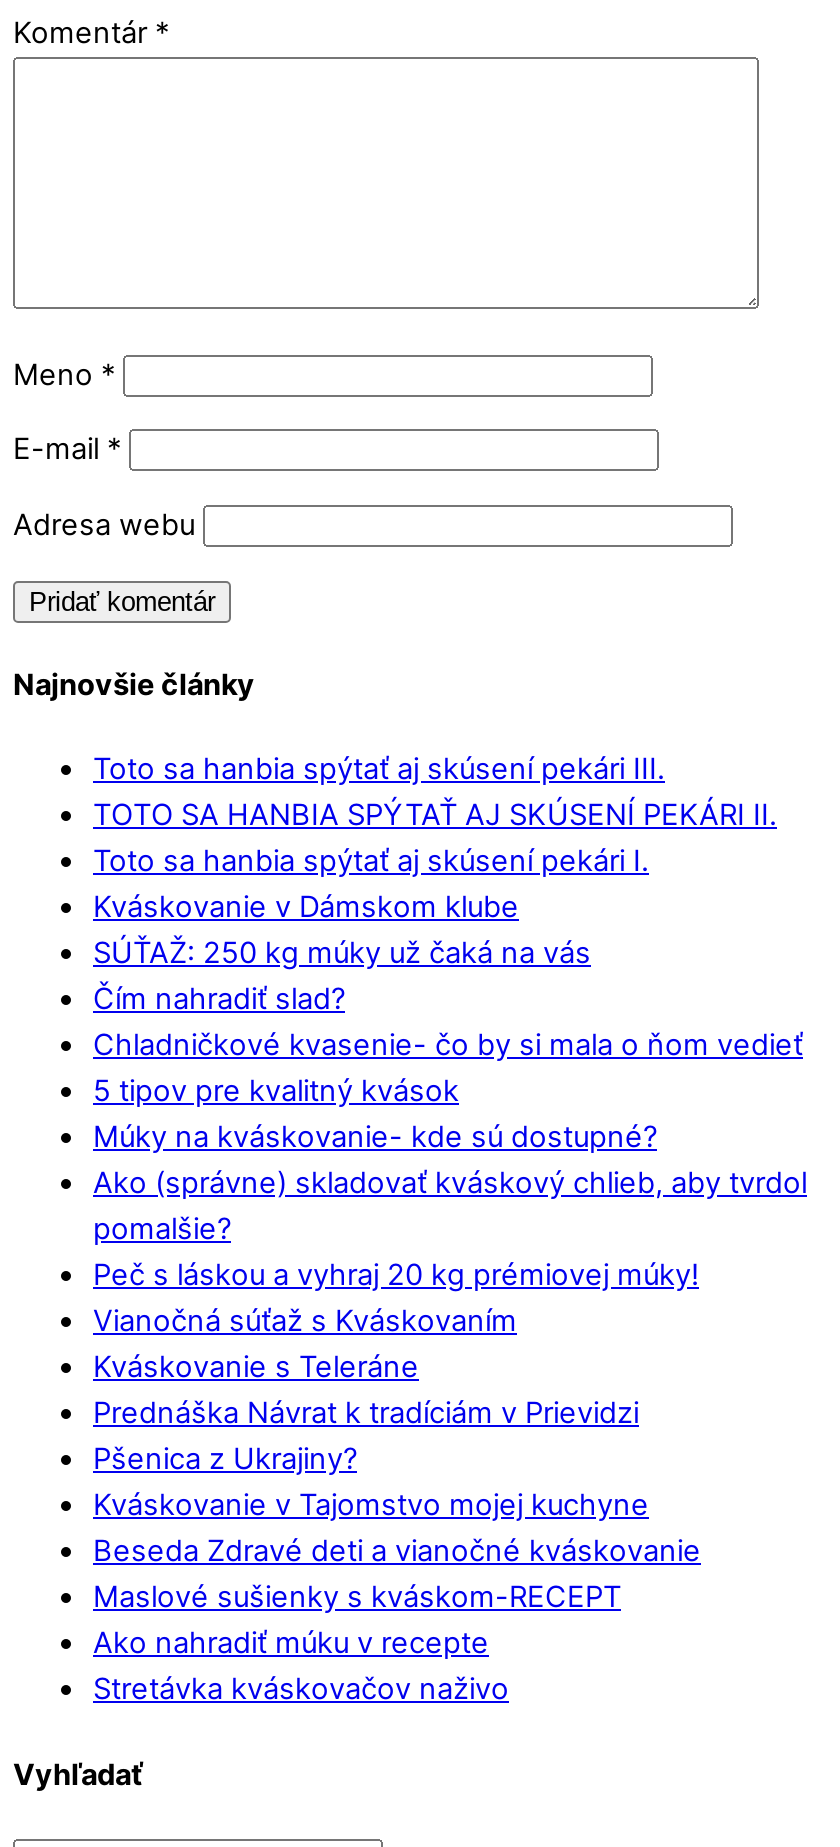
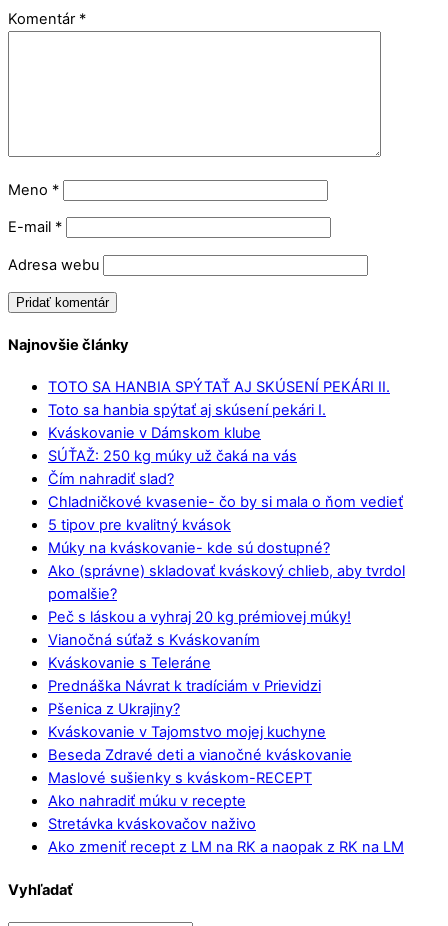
- Toto sa hanbia spýtať aj skúsení pekári III.

moved up: TOTO SA HANBIA SPÝTAŤ AJ SKÚSENÍ PEKÁRI II. | Toto sa hanbia spýtať aj skúsení pekári I. | Kváskovanie v Dámskom klube | ... | Ako nahradiť múku v recepte | Stretávka kváskovačov naživo

+ Ako zmeniť recept z LM na RK a naopak z RK na LM
